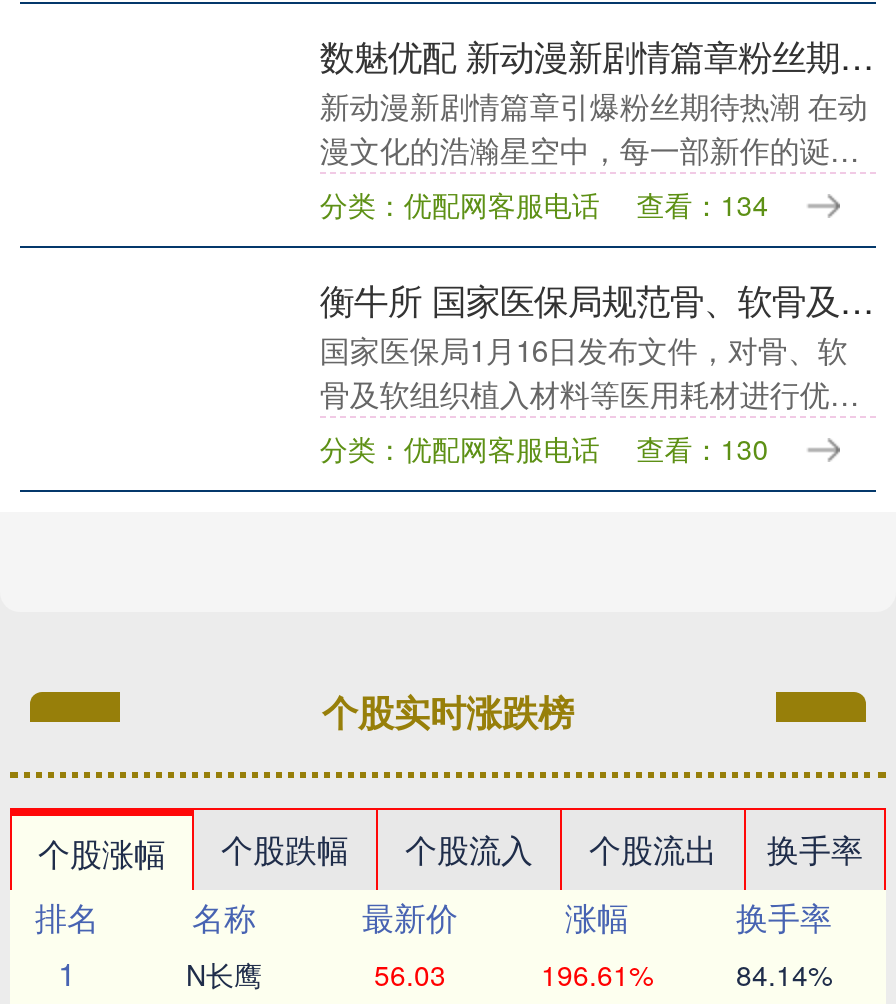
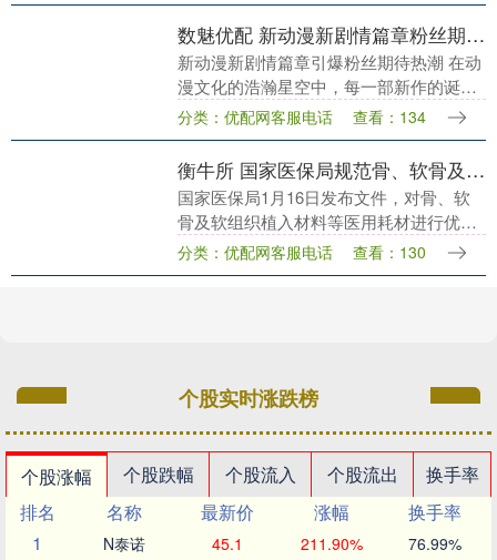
- N长鹰
+ N泰诺

- 56.03
+ 45.1

- 196.61%
+ 211.90%

- 84.14%
+ 76.99%
